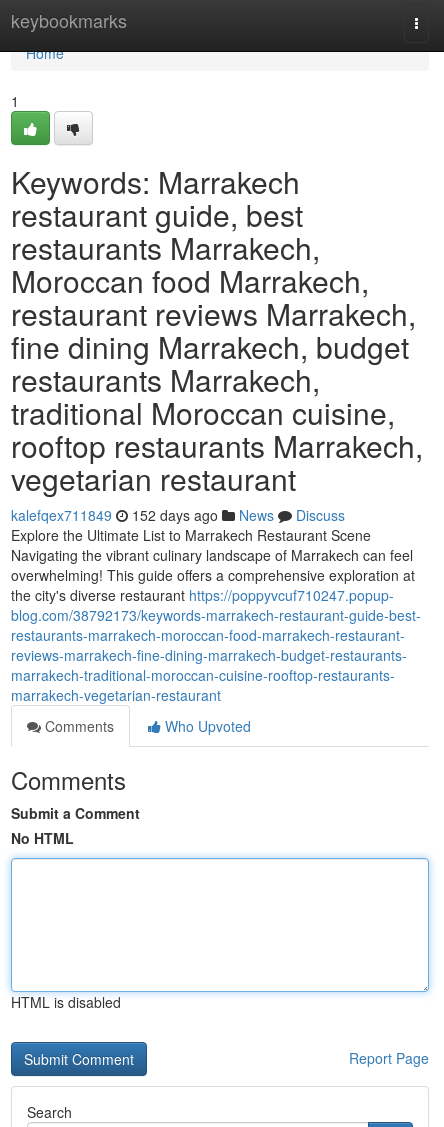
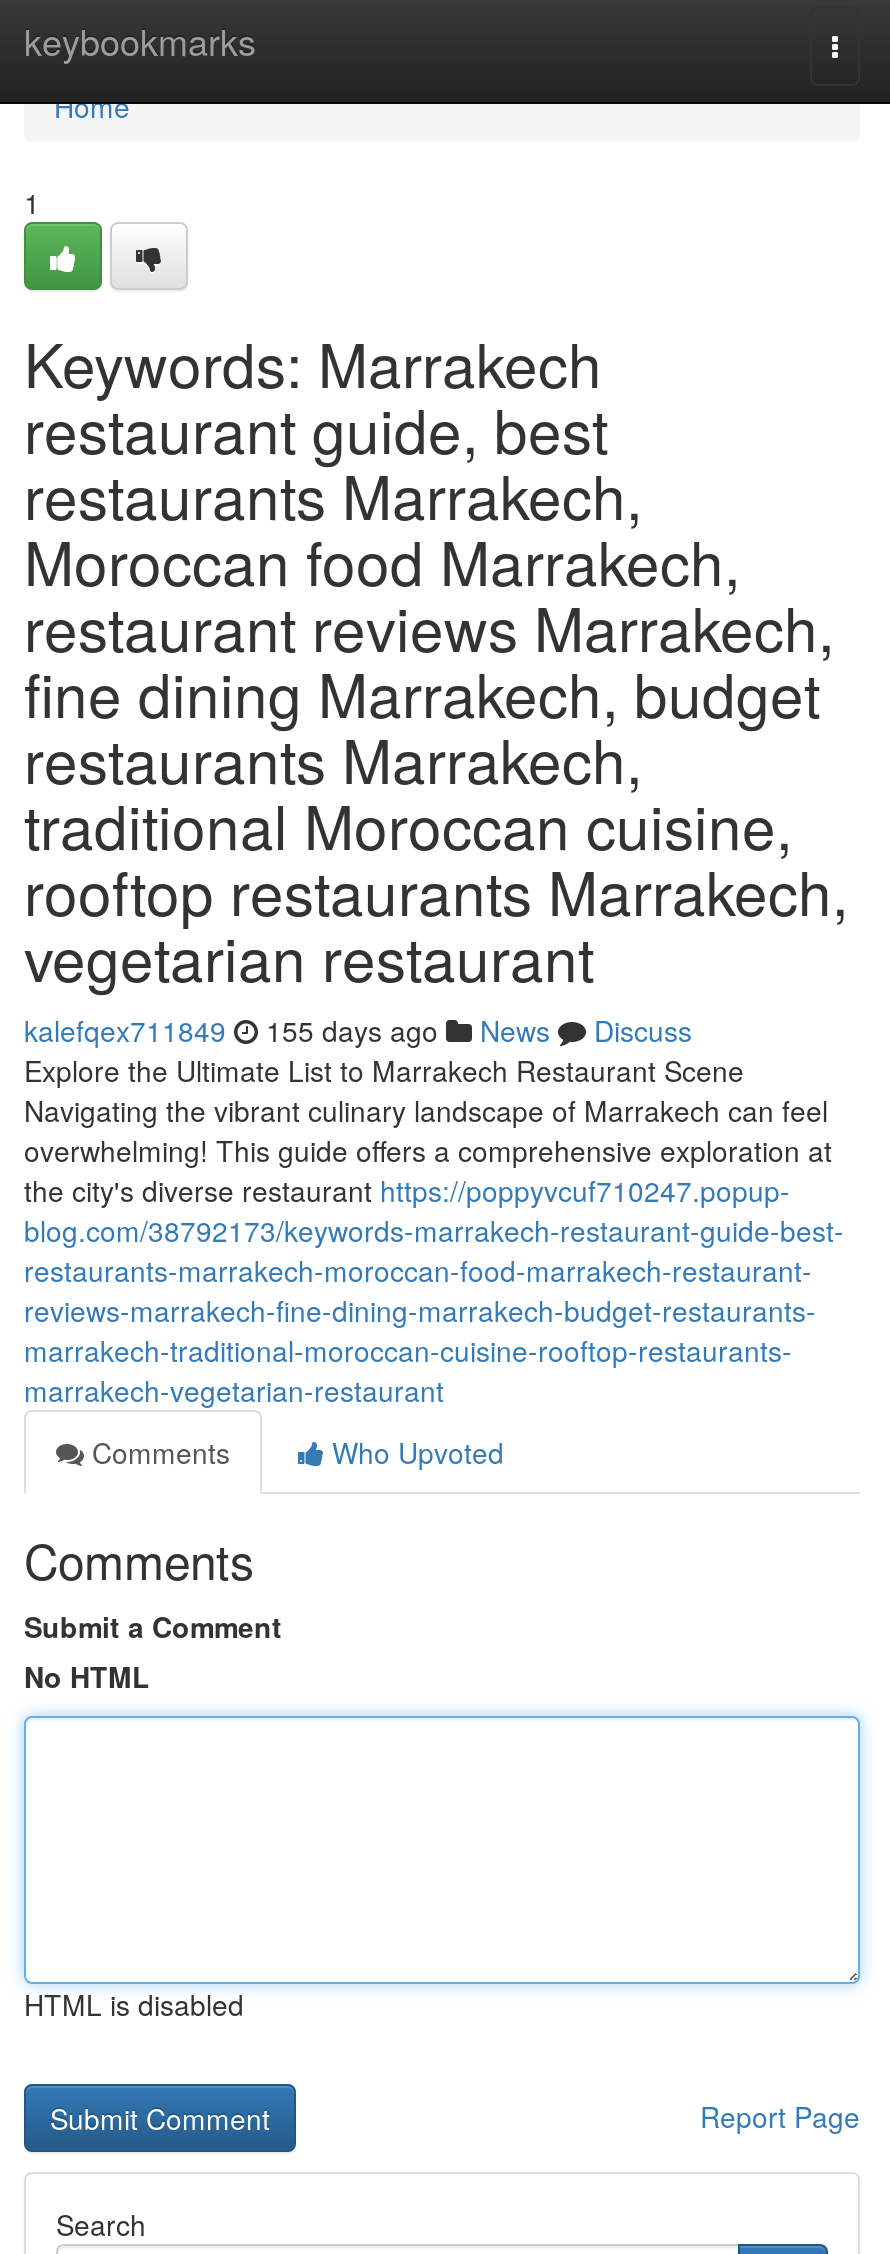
- kalefqex711849 152 days ago News Discuss
+ kalefqex711849 155 days ago News Discuss
